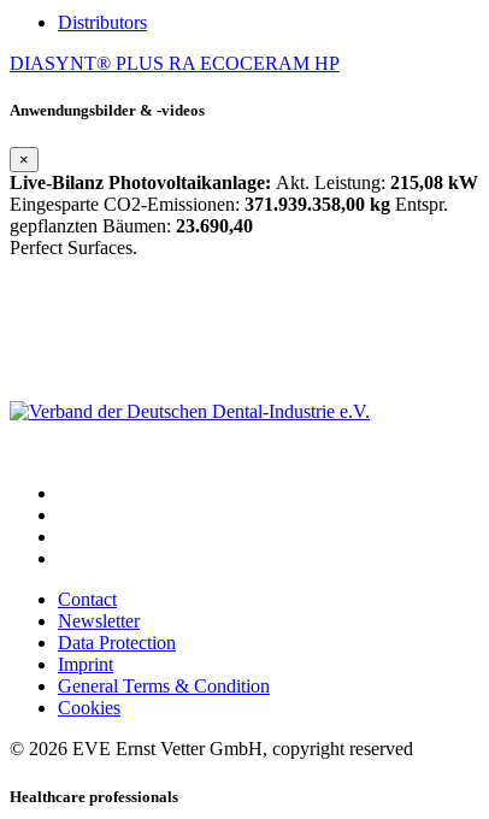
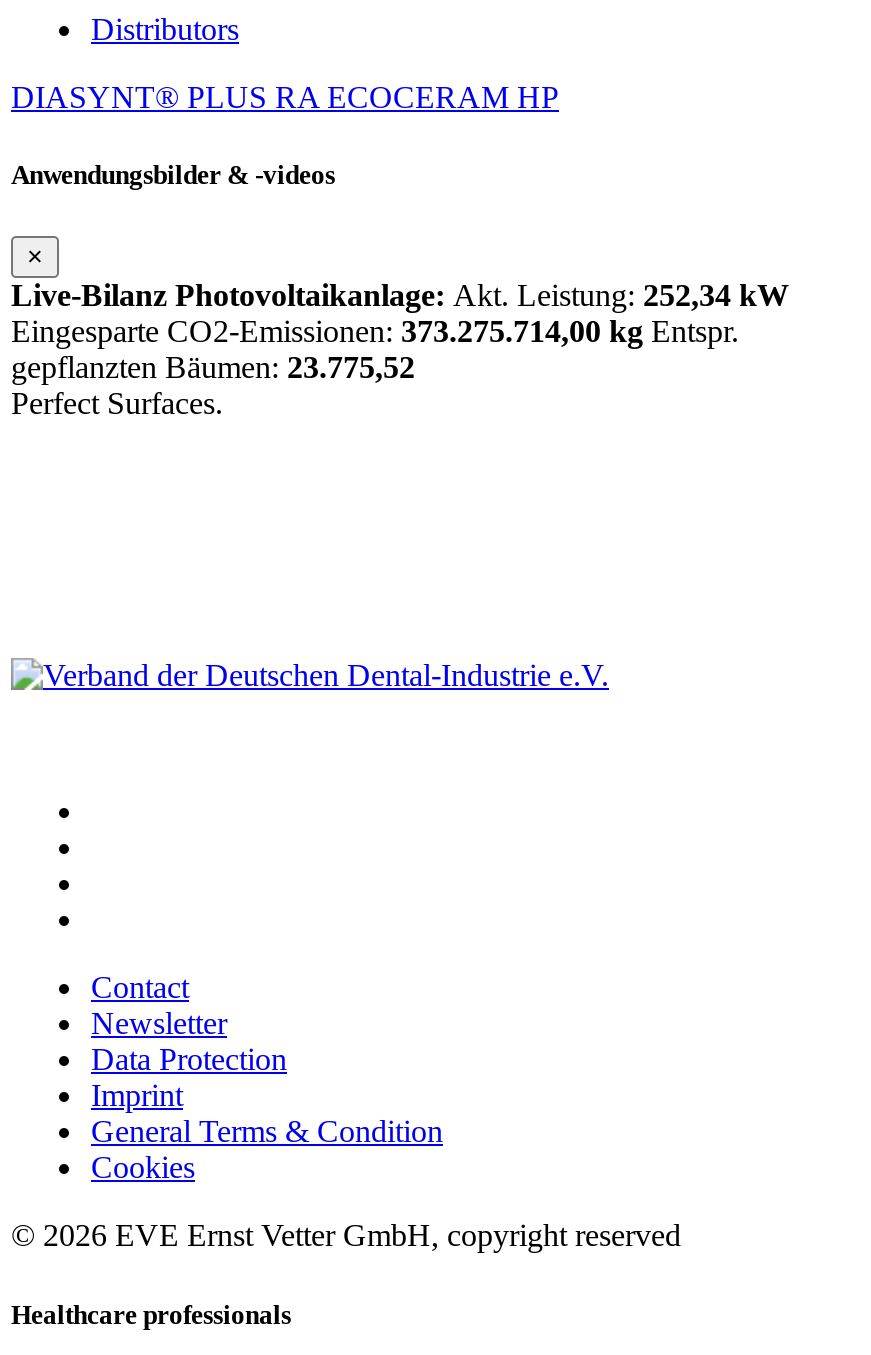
- Live-Bilanz Photovoltaikanlage: Akt. Leistung: 215,08 kW
+ Live-Bilanz Photovoltaikanlage: Akt. Leistung: 252,34 kW

- Eingesparte CO2-Emissionen: 371.939.358,00 kg Entspr.
+ Eingesparte CO2-Emissionen: 373.275.714,00 kg Entspr.

- gepflanzten Bäumen: 23.690,40
+ gepflanzten Bäumen: 23.775,52
